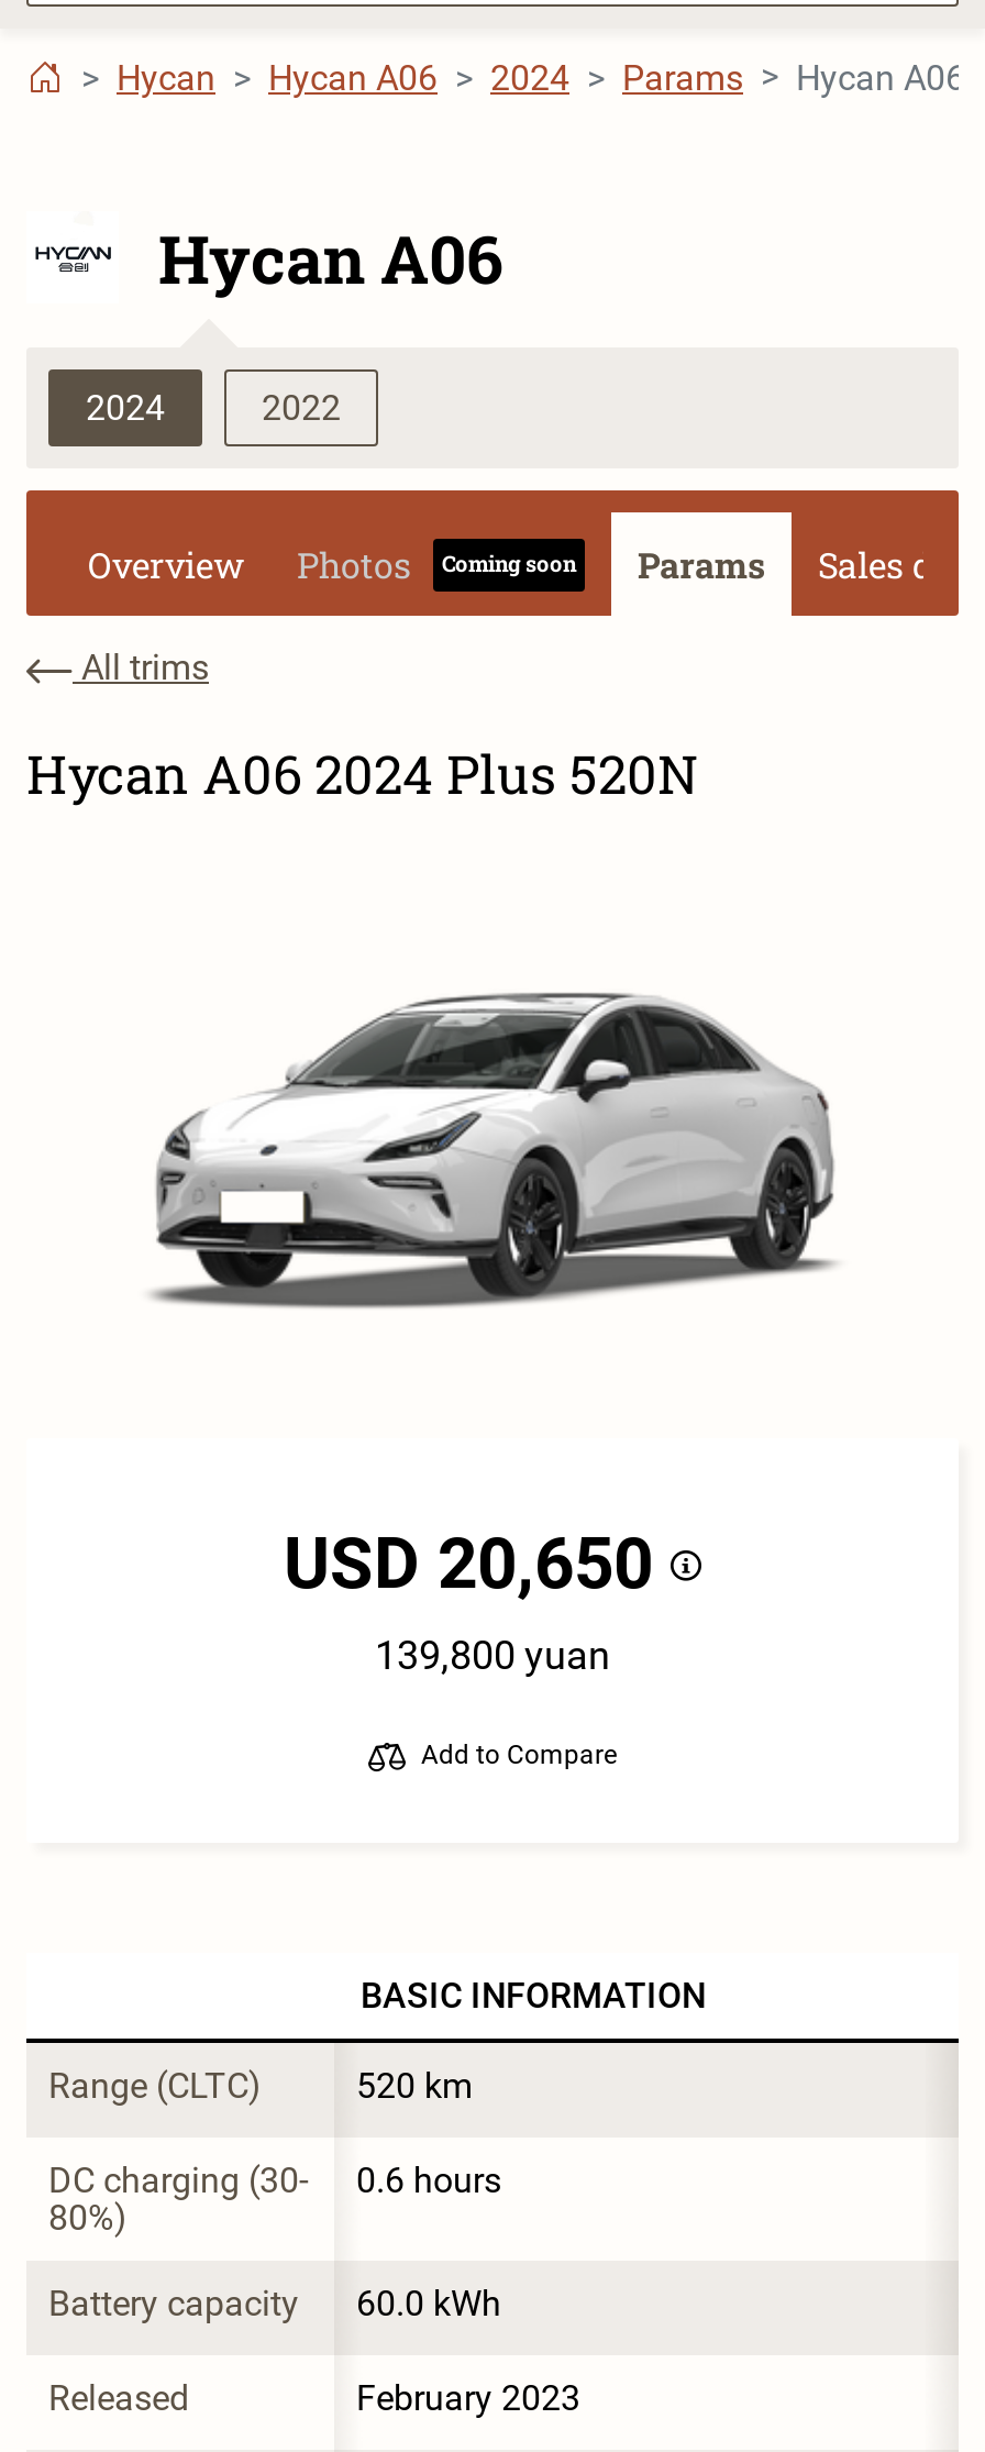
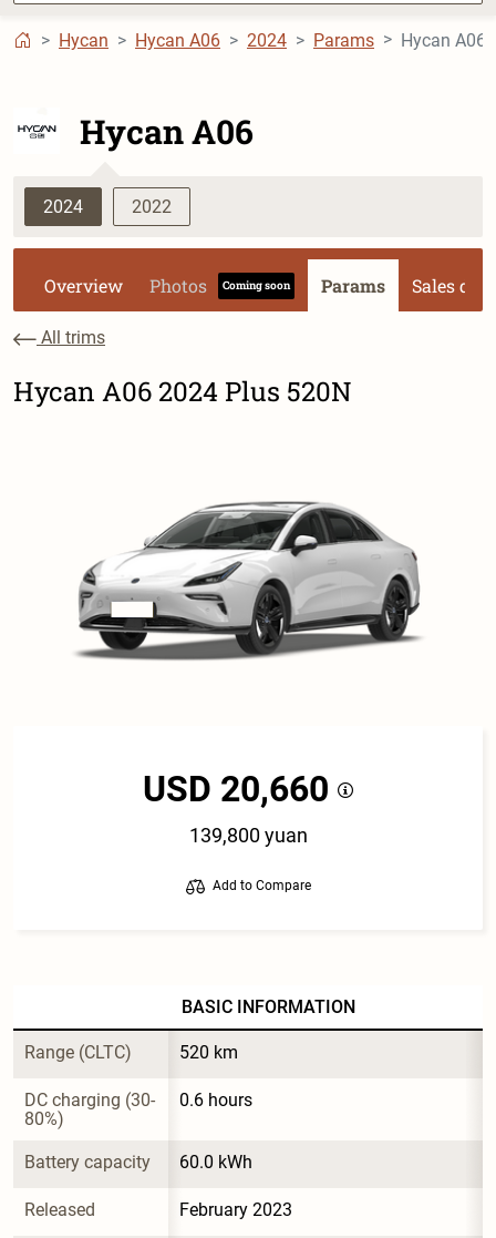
- USD 20,650
+ USD 20,660
